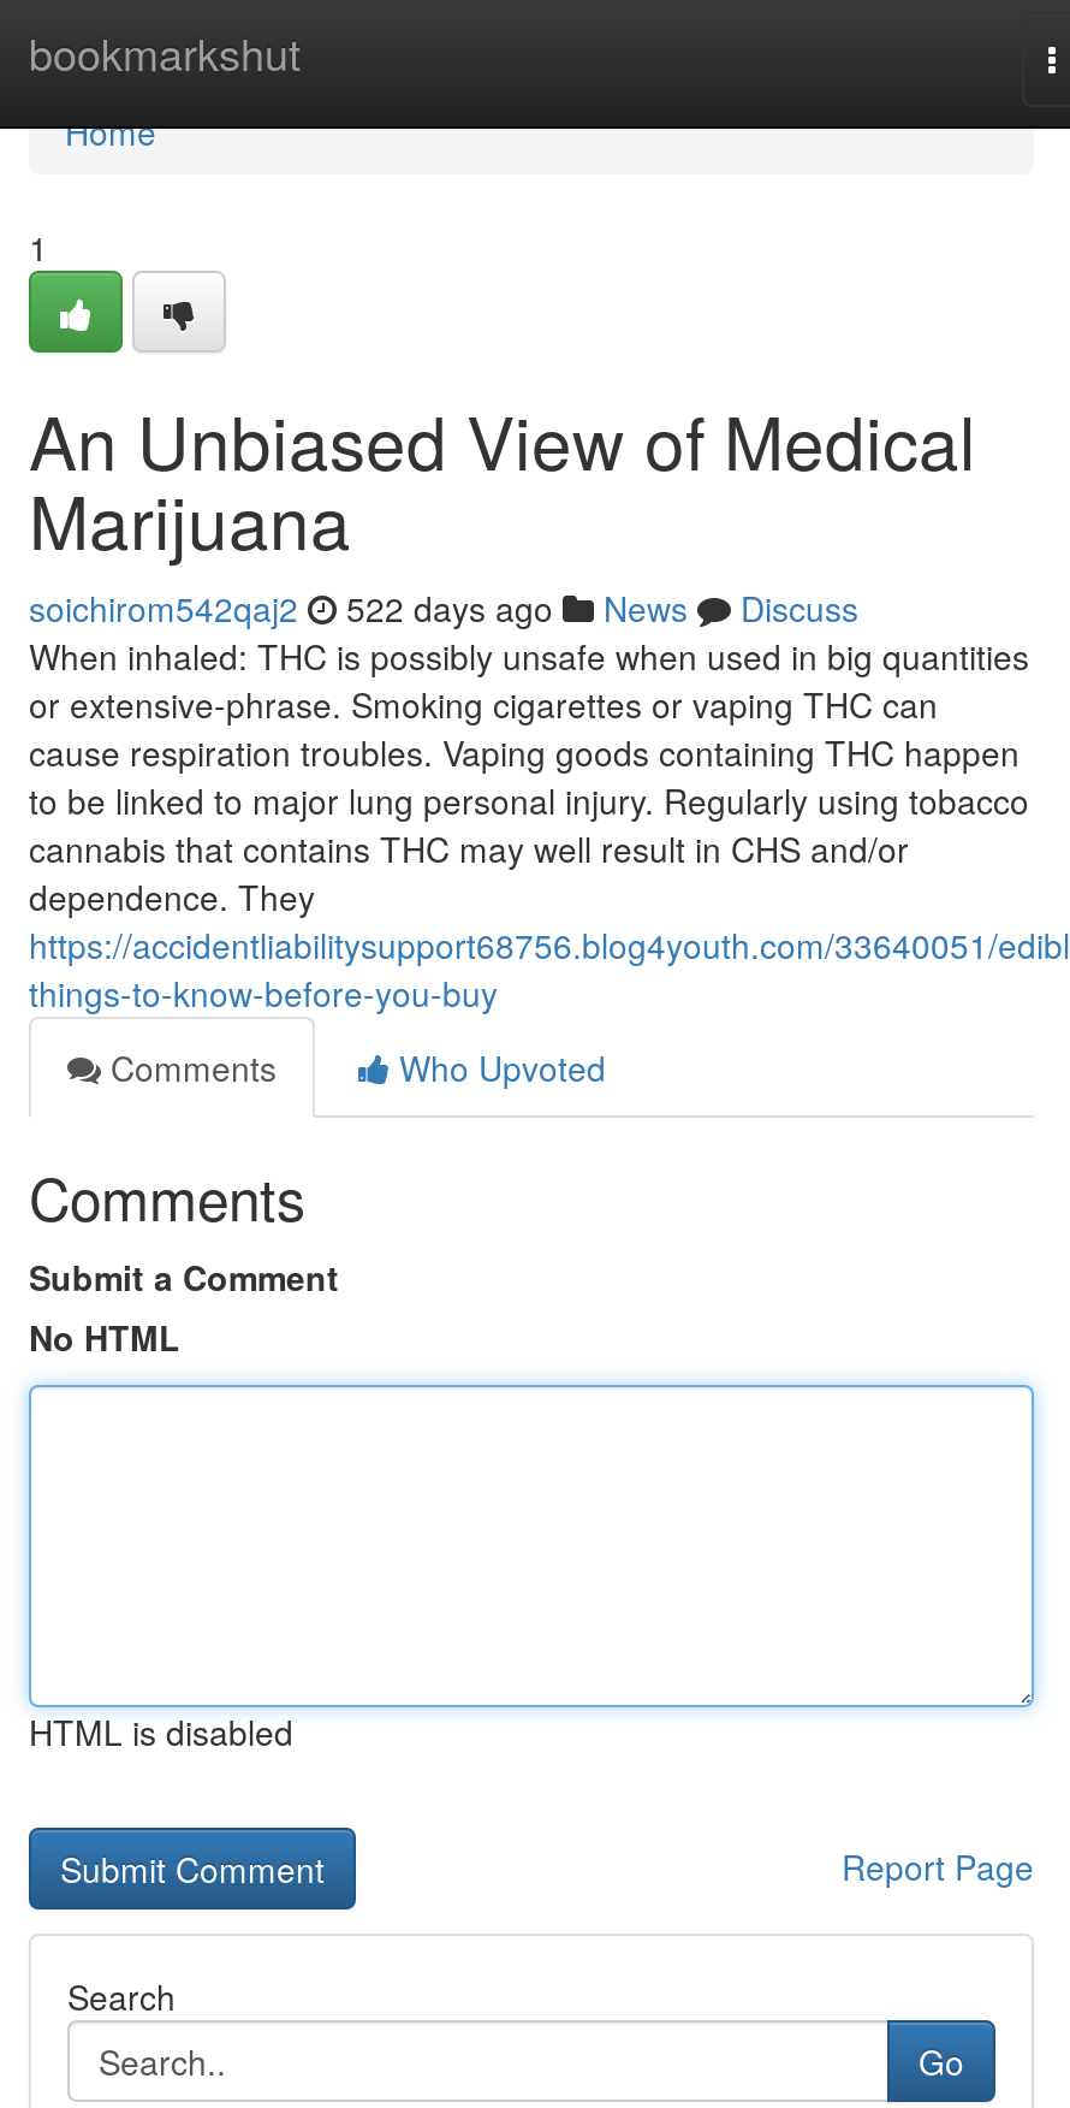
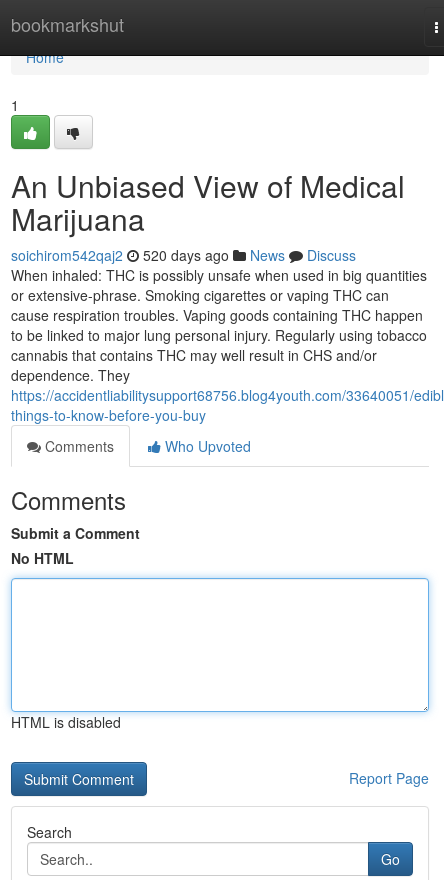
- soichirom542qaj2 522 days ago News Discuss
+ soichirom542qaj2 520 days ago News Discuss
